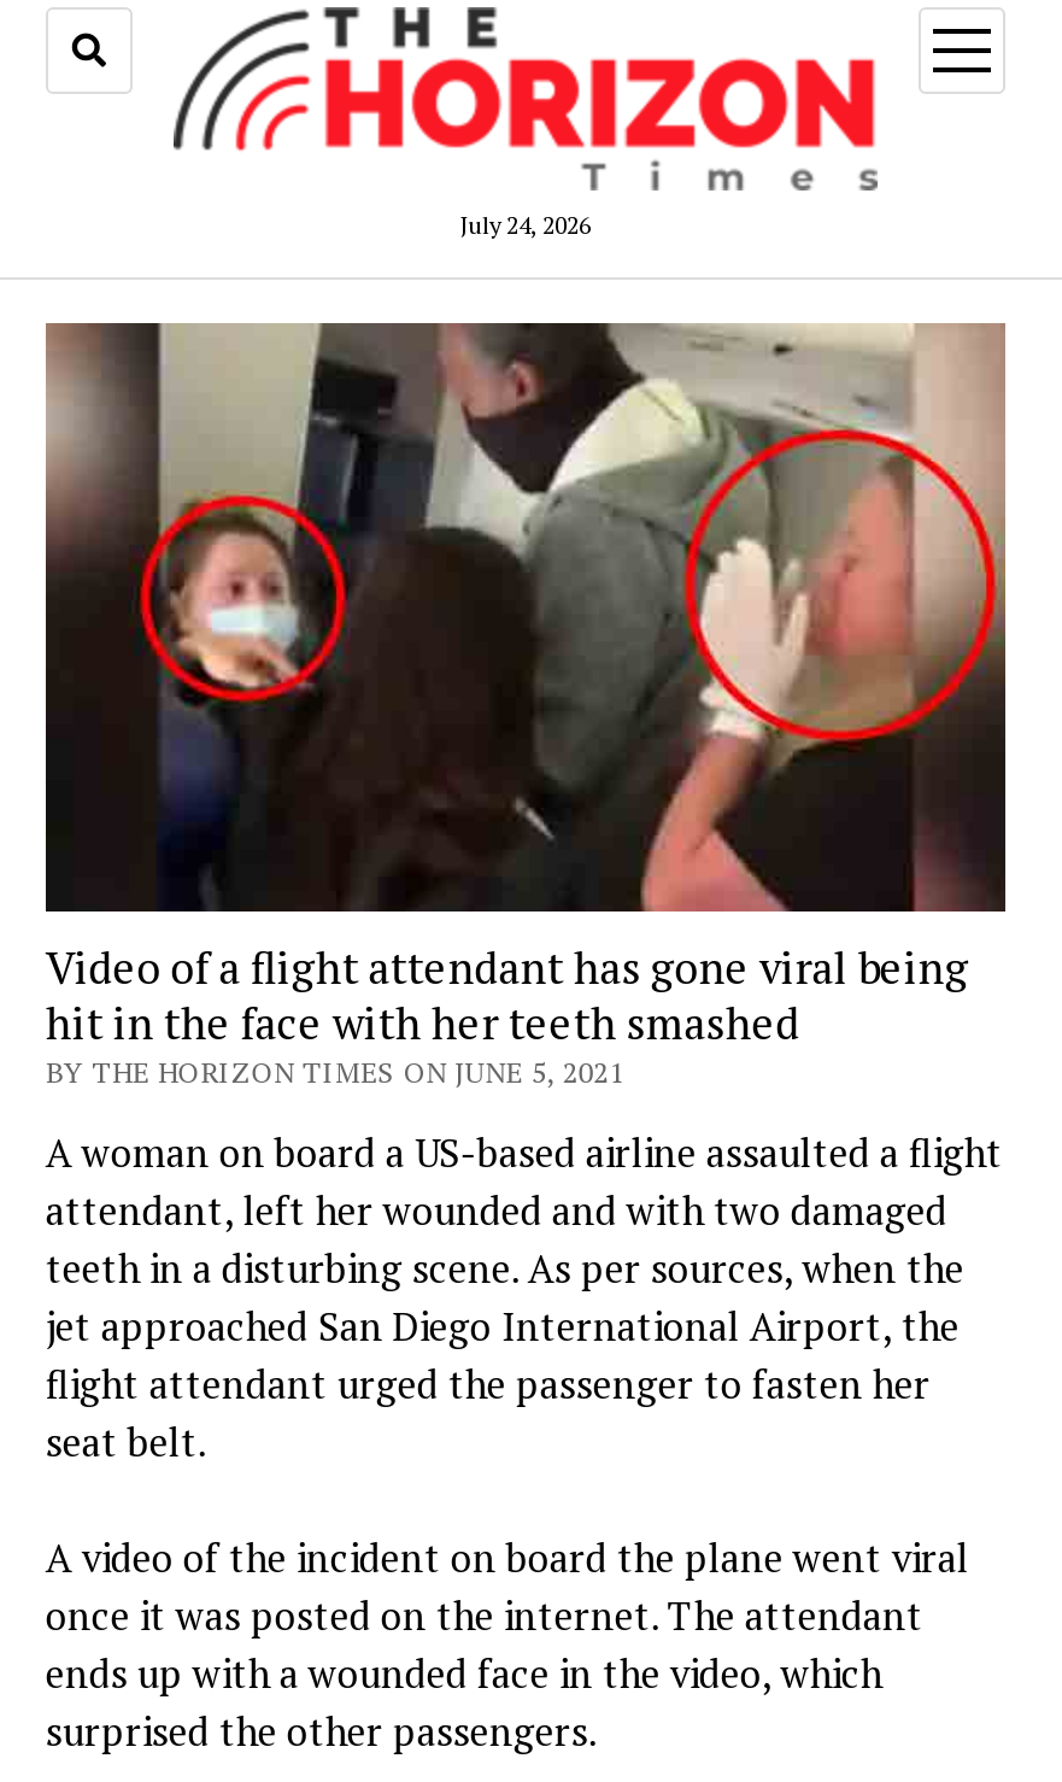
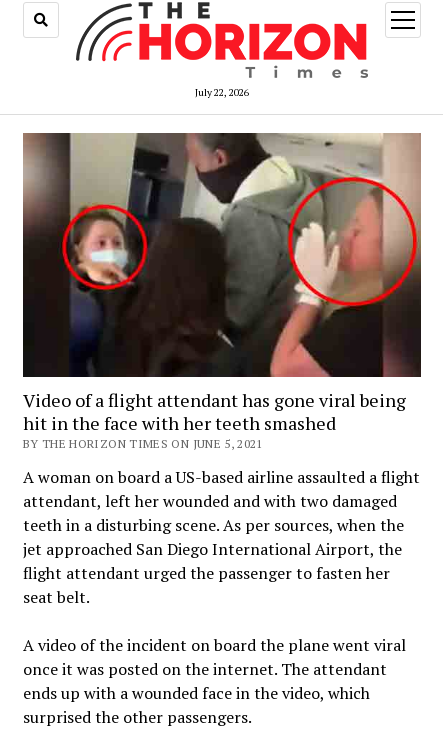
- July 24, 2026
+ July 22, 2026
